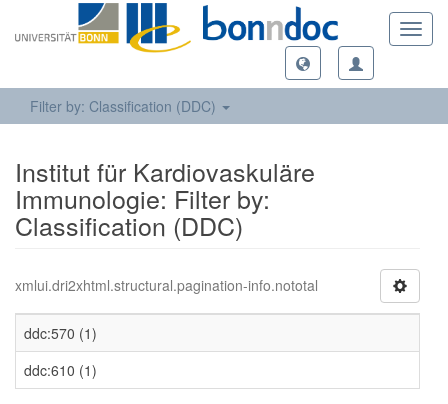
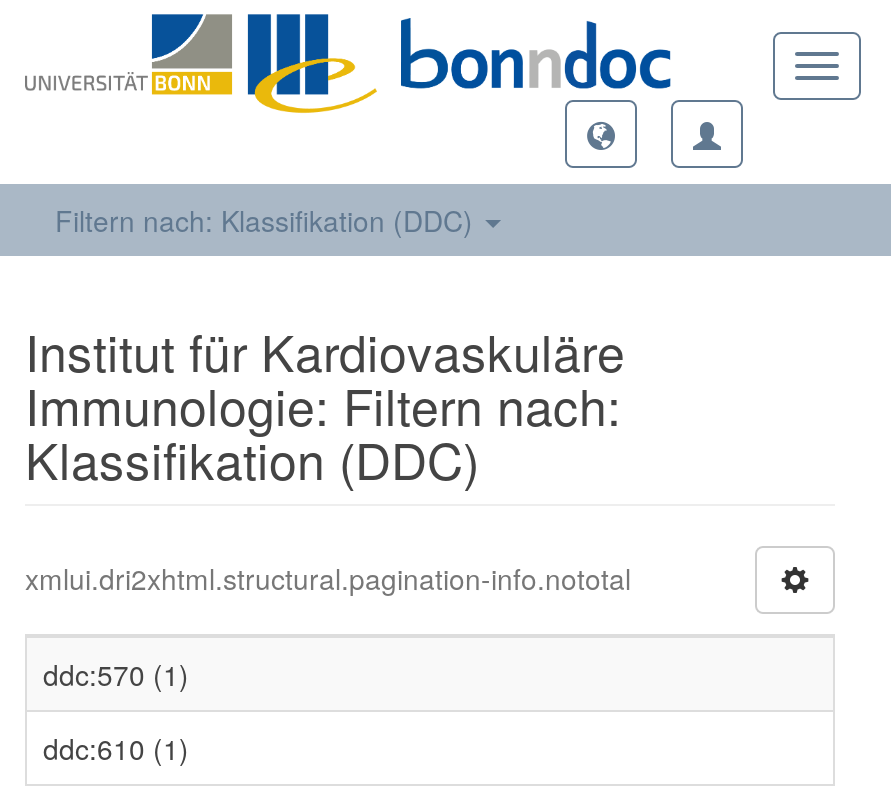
- Filter by: Classification (DDC)
+ Filtern nach: Klassifikation (DDC)

- Immunologie: Filter by:
+ Immunologie: Filtern nach:

- Classification (DDC)
+ Klassifikation (DDC)
